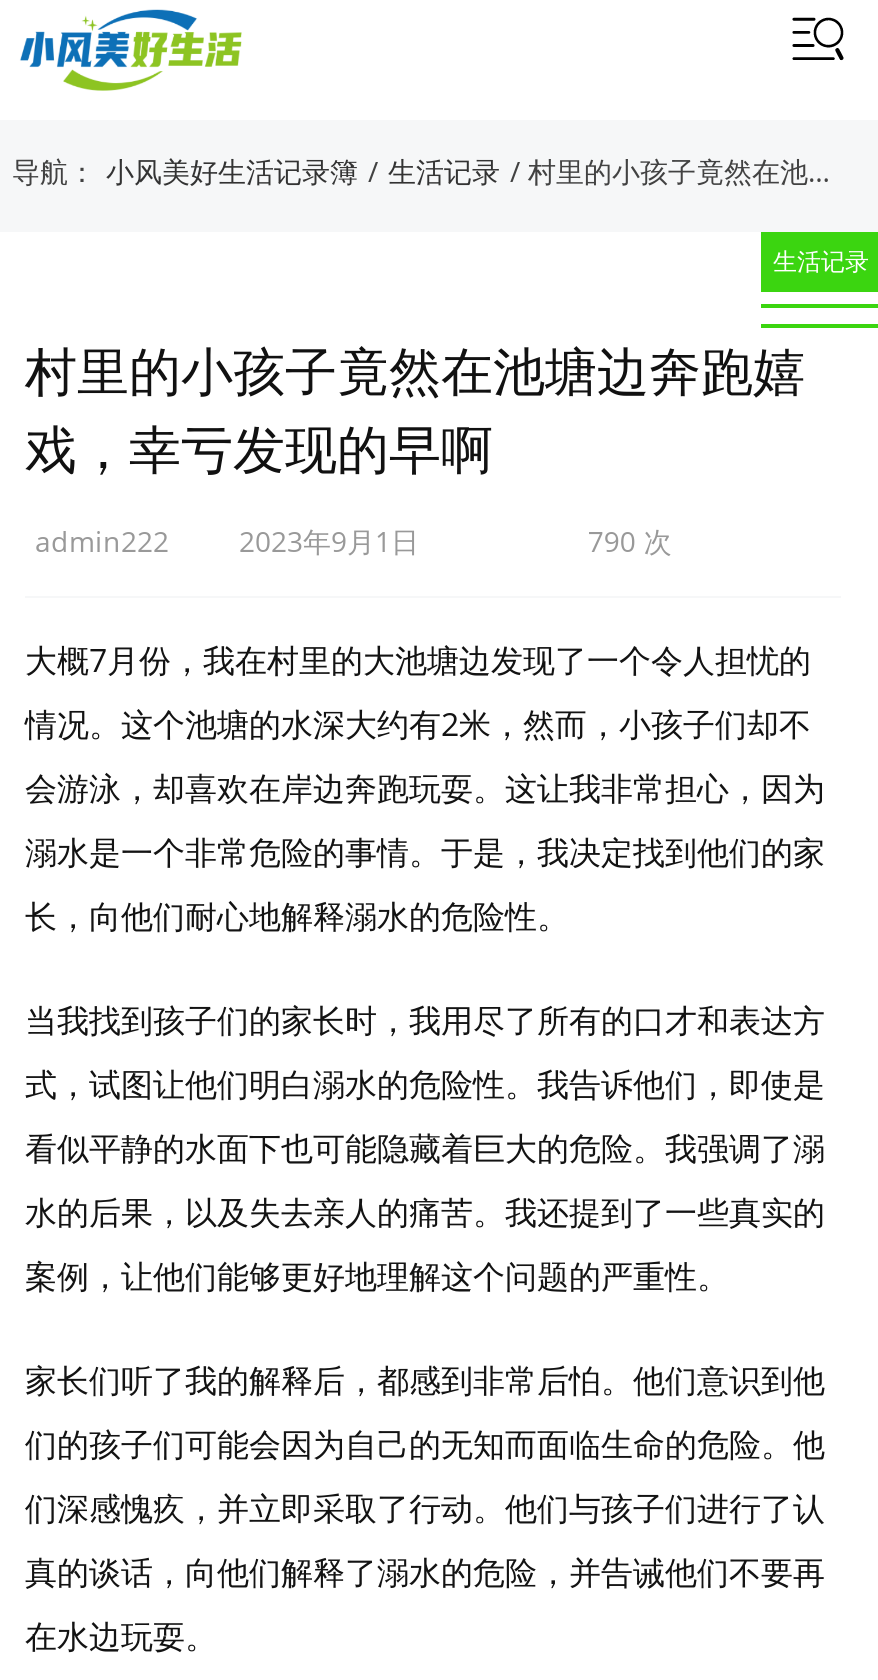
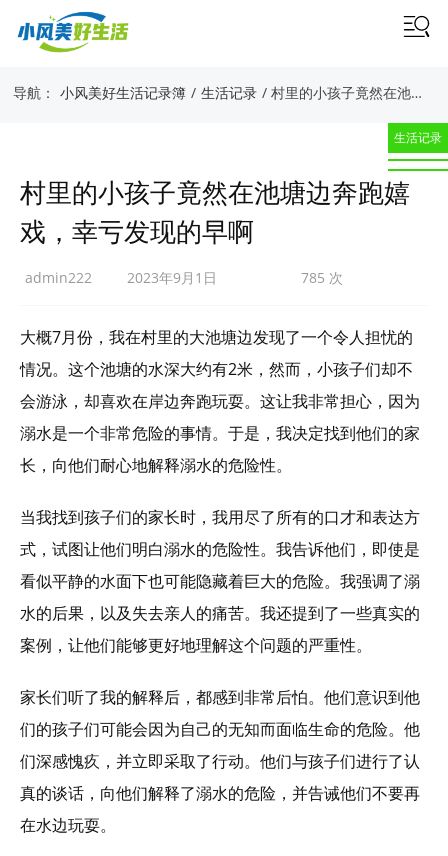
- 790 次
+ 785 次
